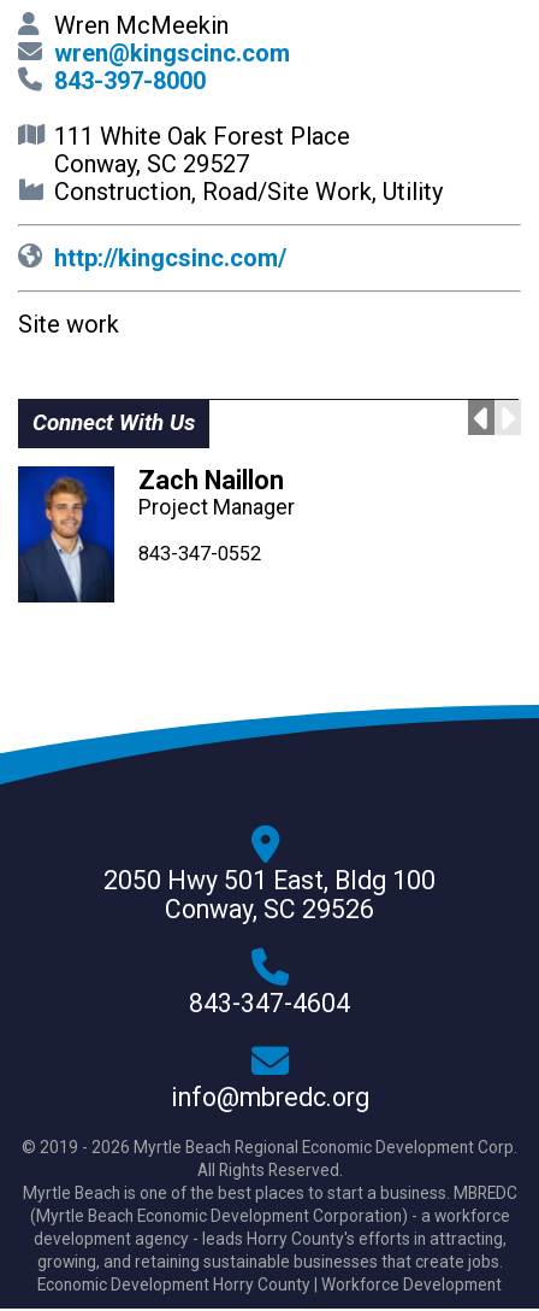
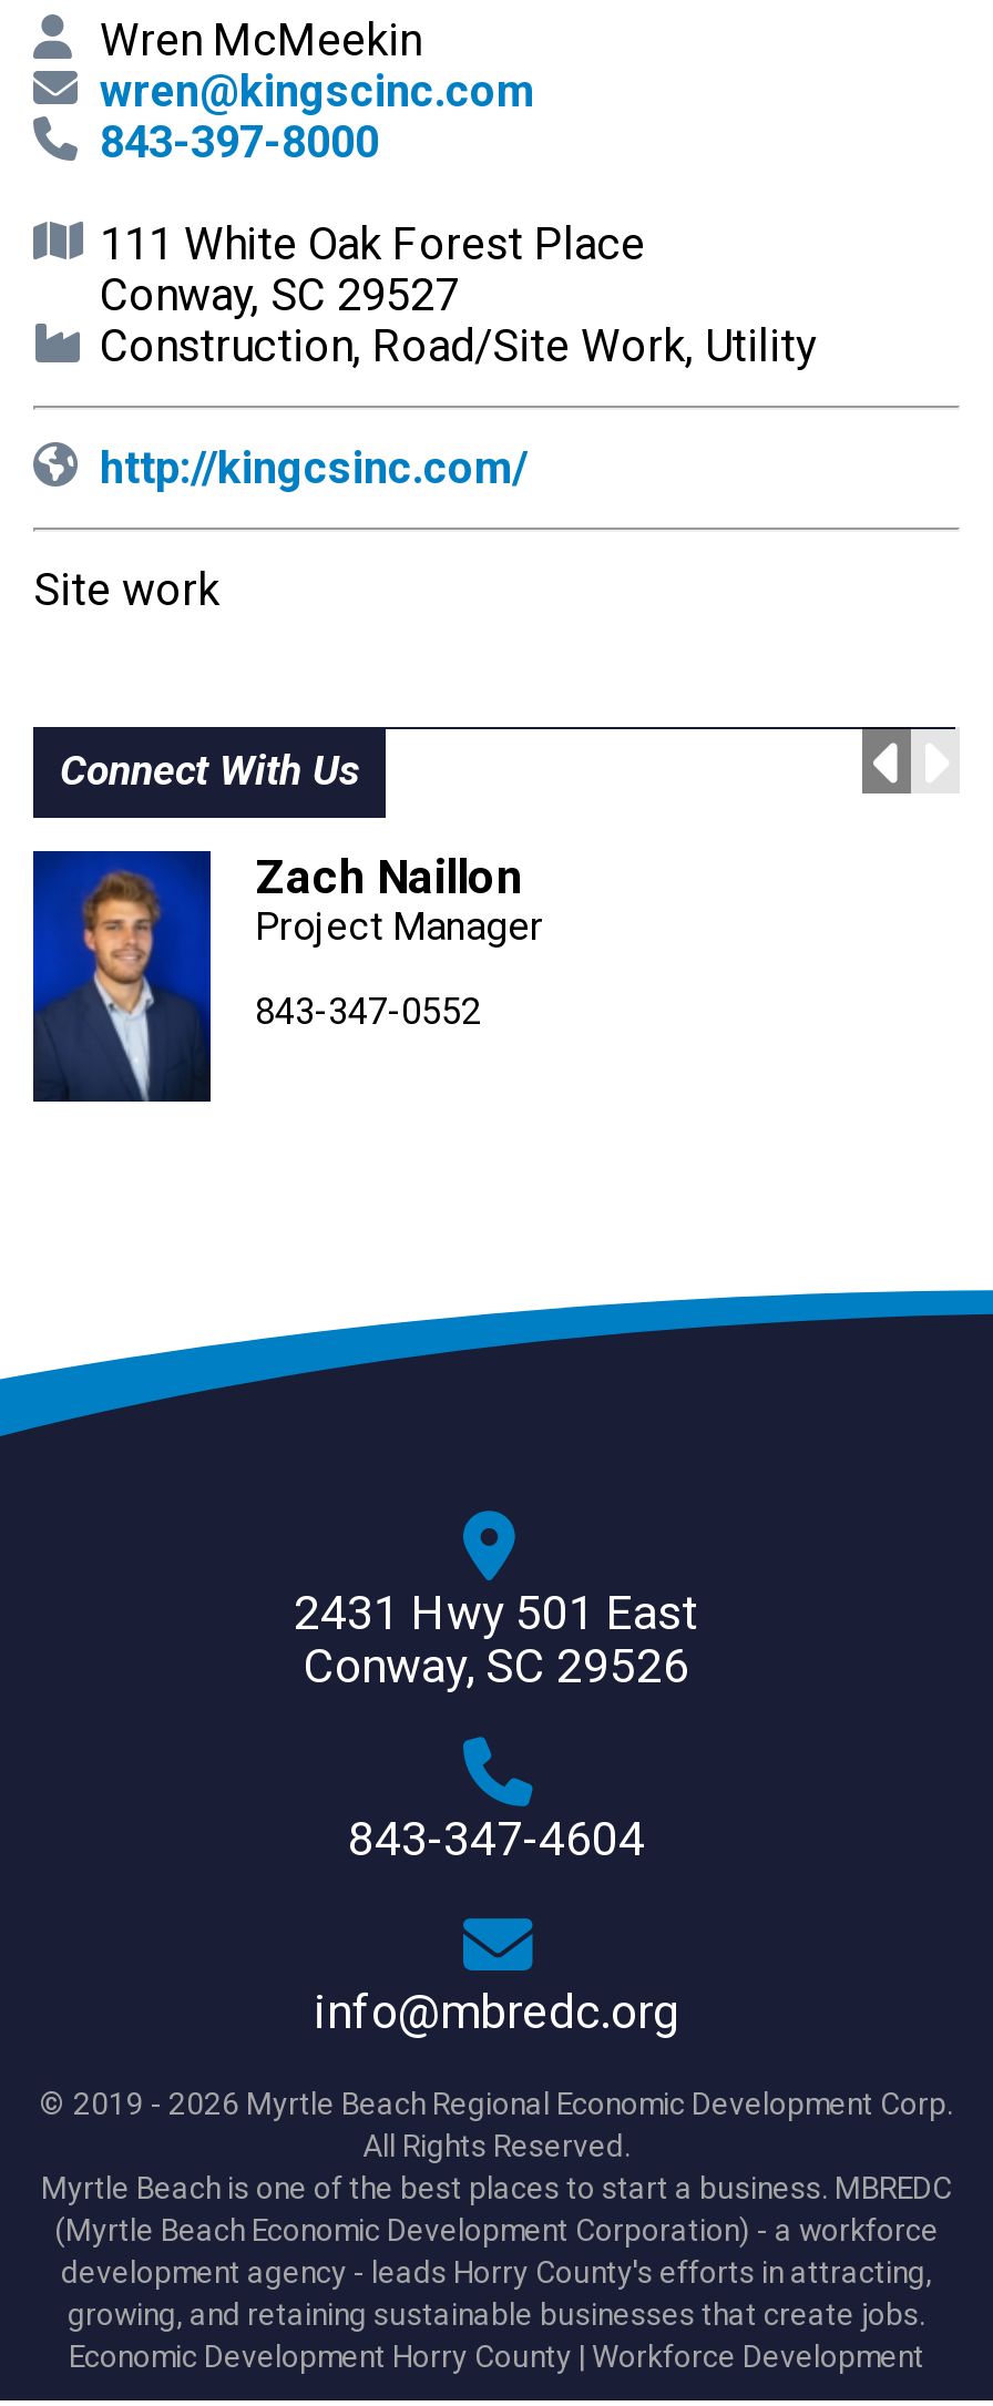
- 2050 Hwy 501 East, Bldg 100
+ 2431 Hwy 501 East
